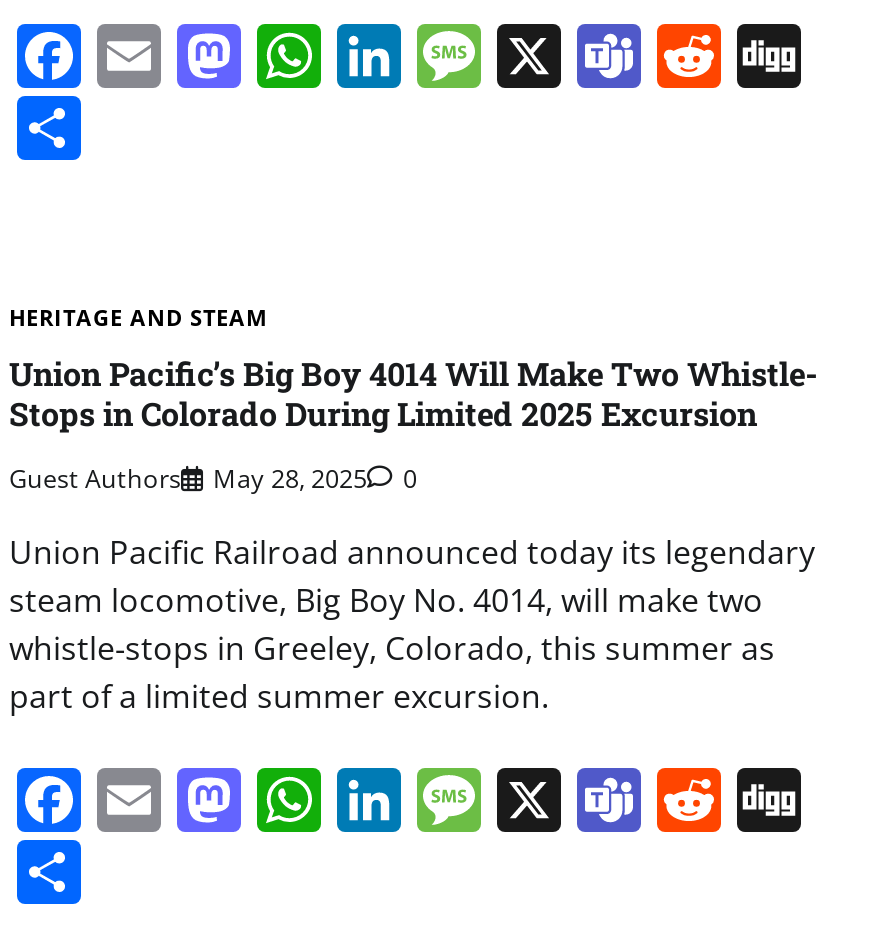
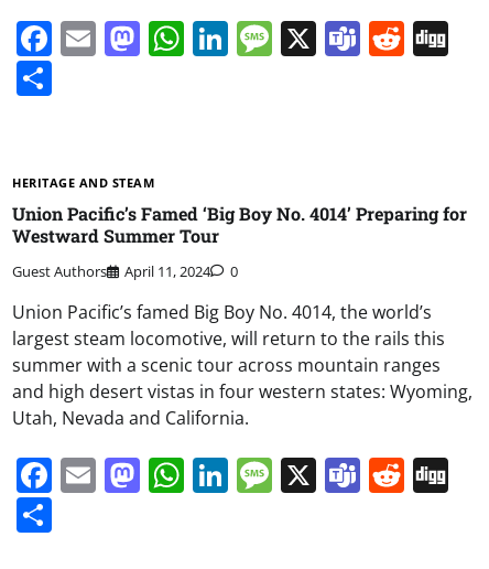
- Union Pacific’s Big Boy 4014 Will Make Two Whistle-
- Stops in Colorado During Limited 2025 Excursion
+ Union Pacific’s Famed ‘Big Boy No. 4014’ Preparing for
+ Westward Summer Tour

- Guest Authors May 28, 2025 0
+ Guest Authors April 11, 2024 0

- Union Pacific Railroad announced today its legendary
- steam locomotive, Big Boy No. 4014, will make two
- whistle-stops in Greeley, Colorado, this summer as
- part of a limited summer excursion.
+ Union Pacific’s famed Big Boy No. 4014, the world’s
+ largest steam locomotive, will return to the rails this
+ summer with a scenic tour across mountain ranges
+ and high desert vistas in four western states: Wyoming,
+ Utah, Nevada and California.
